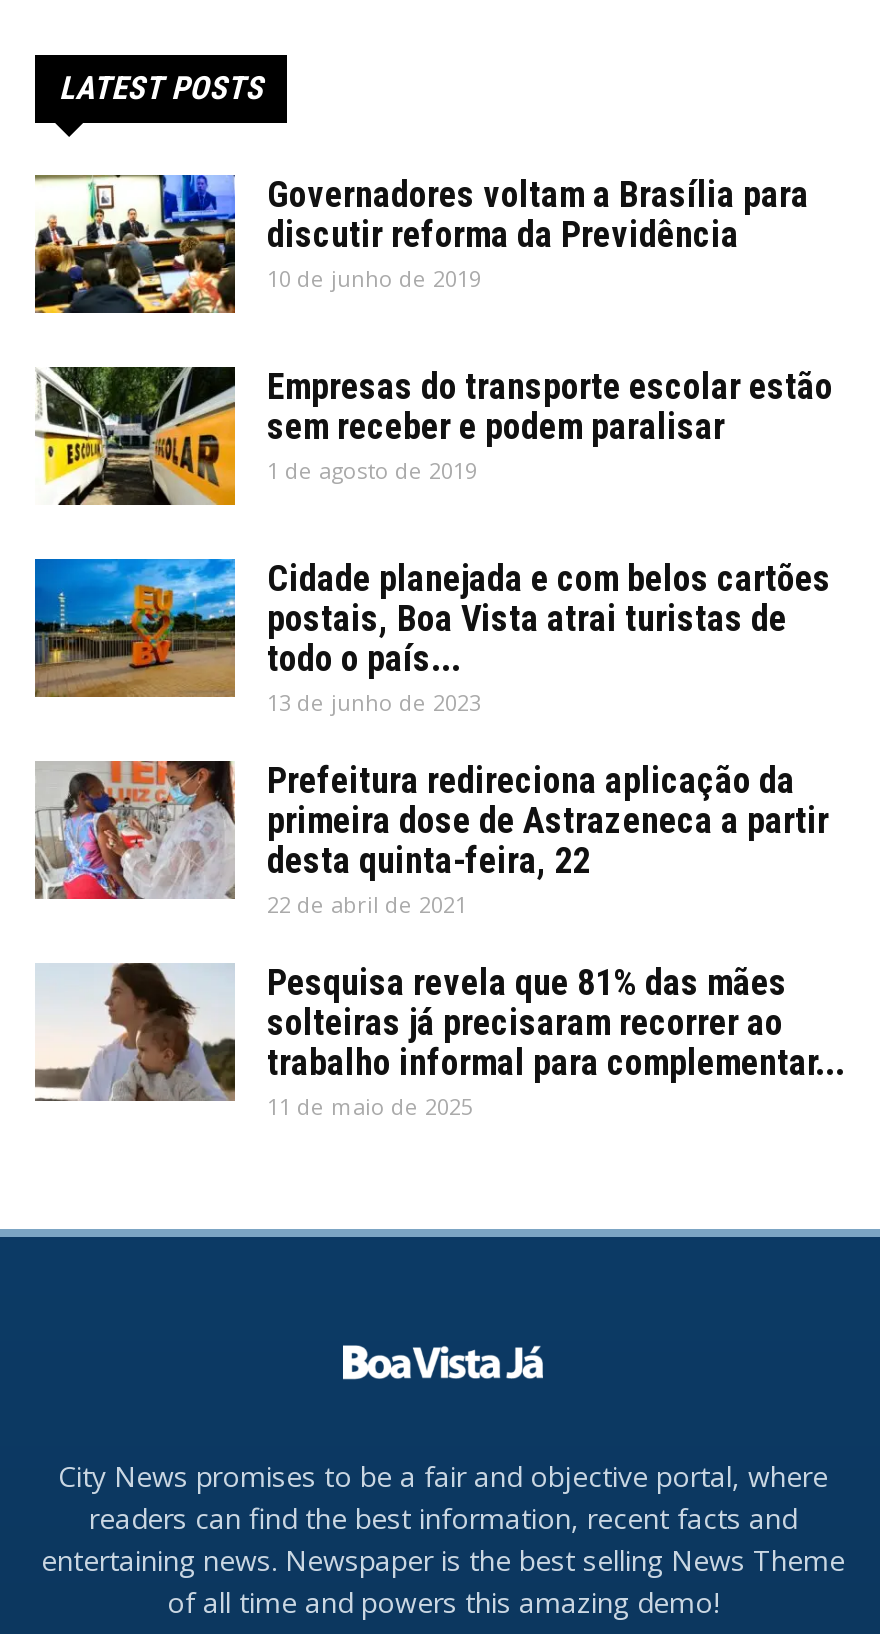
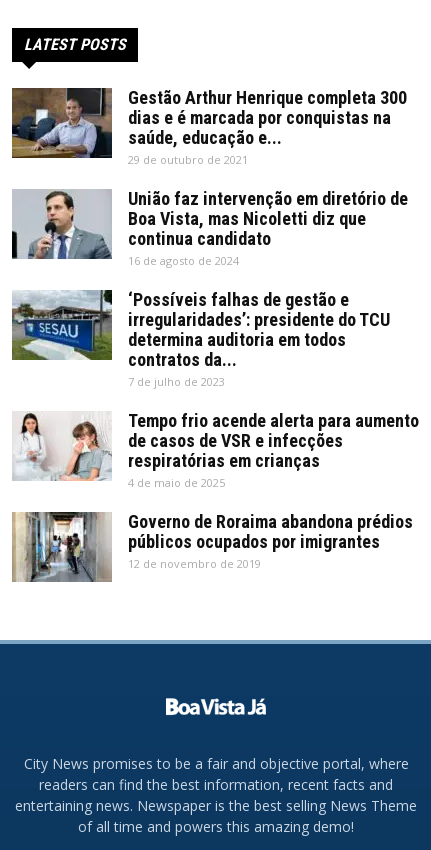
- [image]
- Governadores voltam a Brasília para
- discutir reforma da Previdência
- 10 de junho de 2019
+ [image]
+ Gestão Arthur Henrique completa 300
+ dias e é marcada por conquistas na
+ saúde, educação e...
+ 29 de outubro de 2021

- [image]
- Empresas do transporte escolar estão
- sem receber e podem paralisar
- 1 de agosto de 2019
+ [image]
+ União faz intervenção em diretório de
+ Boa Vista, mas Nicoletti diz que
+ continua candidato
+ 16 de agosto de 2024

- [image]
- Cidade planejada e com belos cartões
- postais, Boa Vista atrai turistas de
- todo o país...
- 13 de junho de 2023
+ [image]
+ ‘Possíveis falhas de gestão e
+ irregularidades’: presidente do TCU
+ determina auditoria em todos
+ contratos da...
+ 7 de julho de 2023

- [image]
- Prefeitura redireciona aplicação da
- primeira dose de Astrazeneca a partir
- desta quinta-feira, 22
- 22 de abril de 2021
+ [image]
+ Tempo frio acende alerta para aumento
+ de casos de VSR e infecções
+ respiratórias em crianças
+ 4 de maio de 2025

- [image]
- Pesquisa revela que 81% das mães
- solteiras já precisaram recorrer ao
- trabalho informal para complementar...
- 11 de maio de 2025
+ [image]
+ Governo de Roraima abandona prédios
+ públicos ocupados por imigrantes
+ 12 de novembro de 2019
